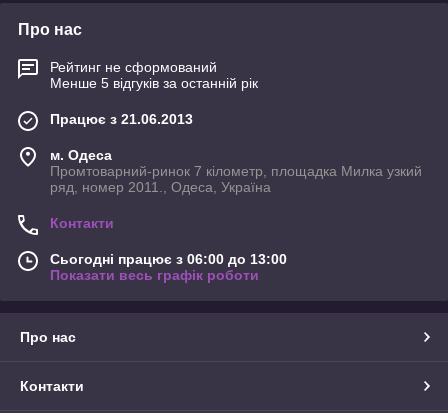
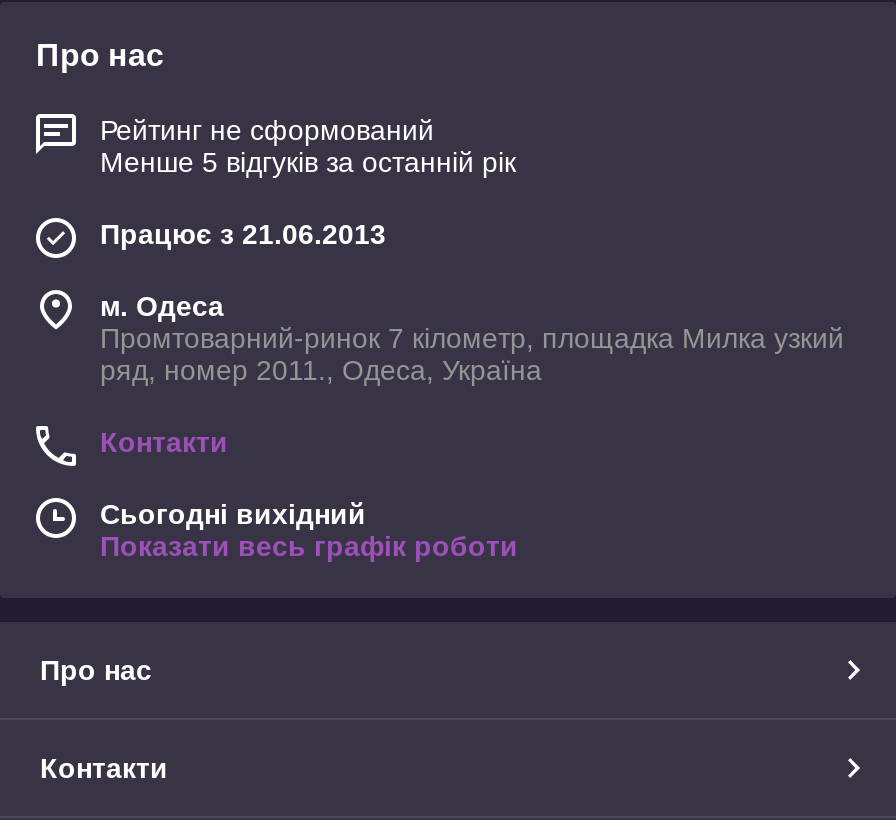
- Сьогодні працює з 06:00 до 13:00
+ Сьогодні вихідний
